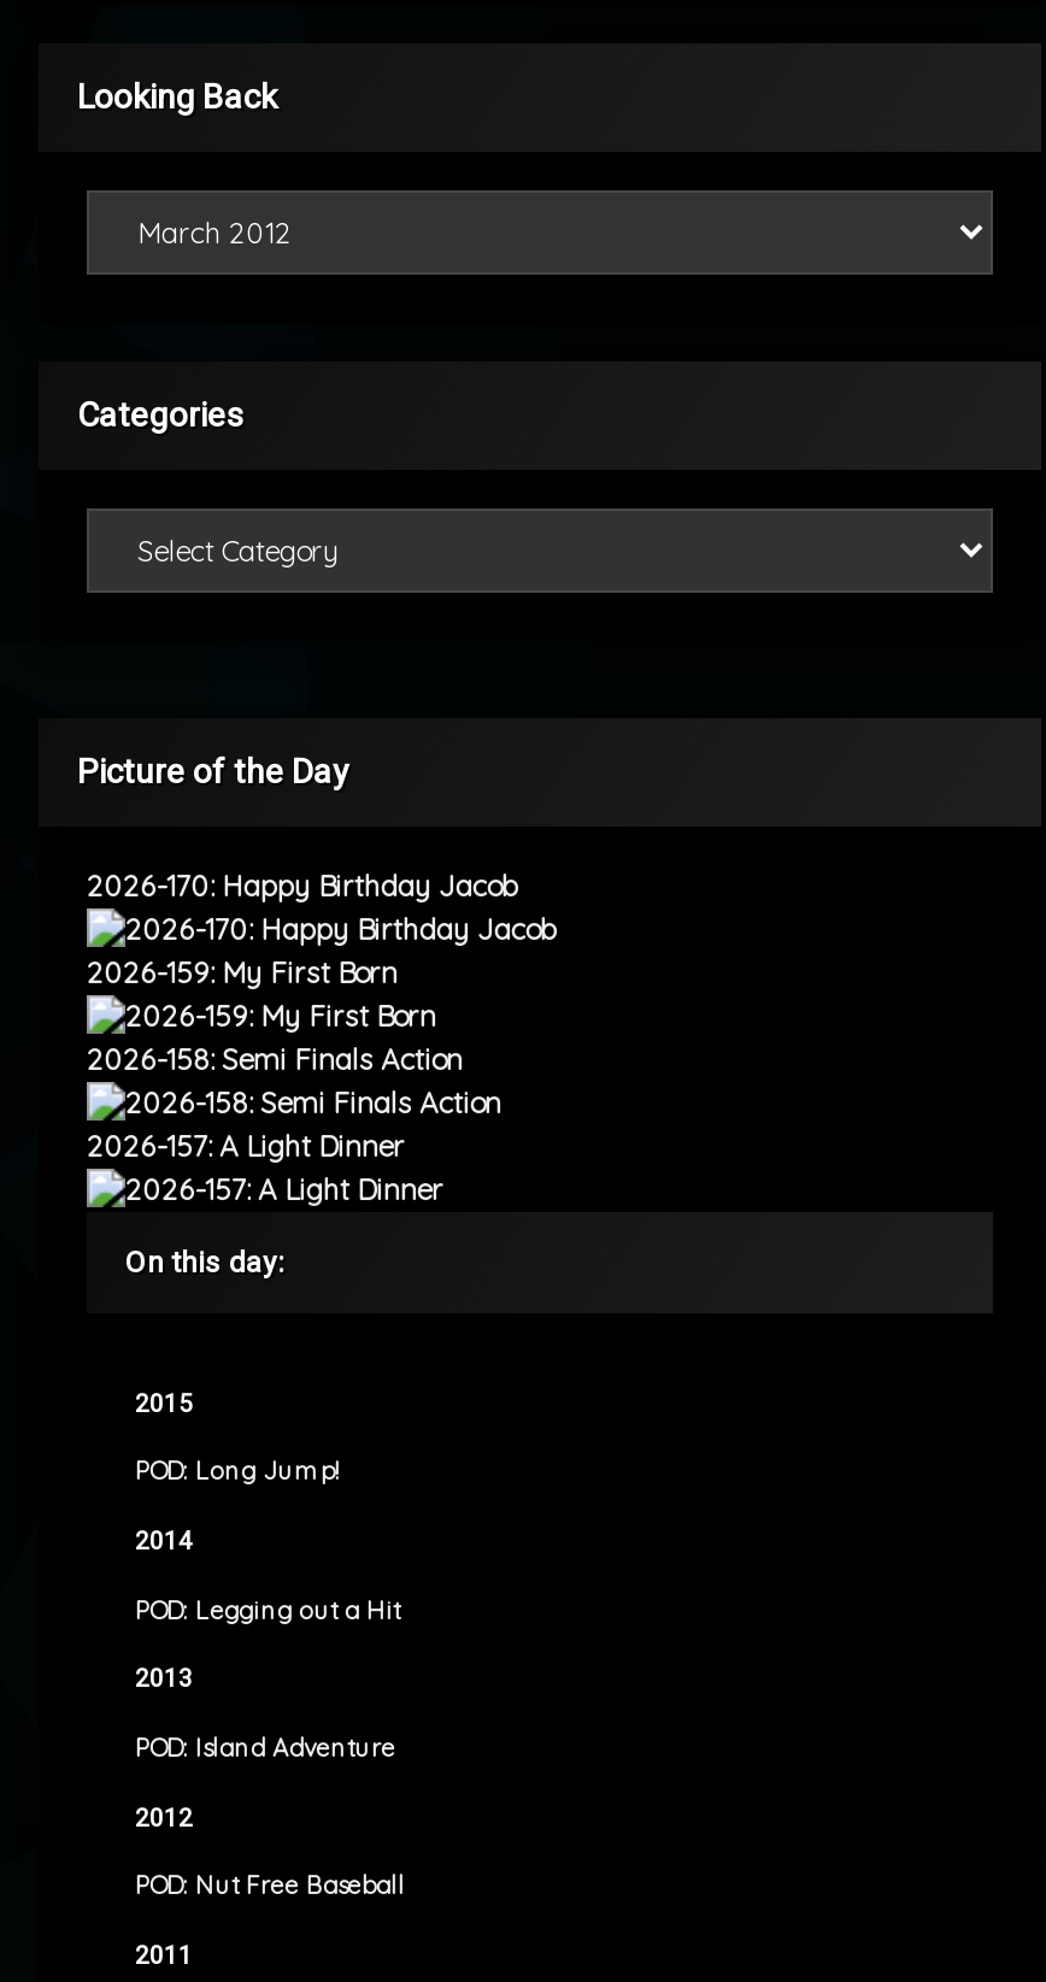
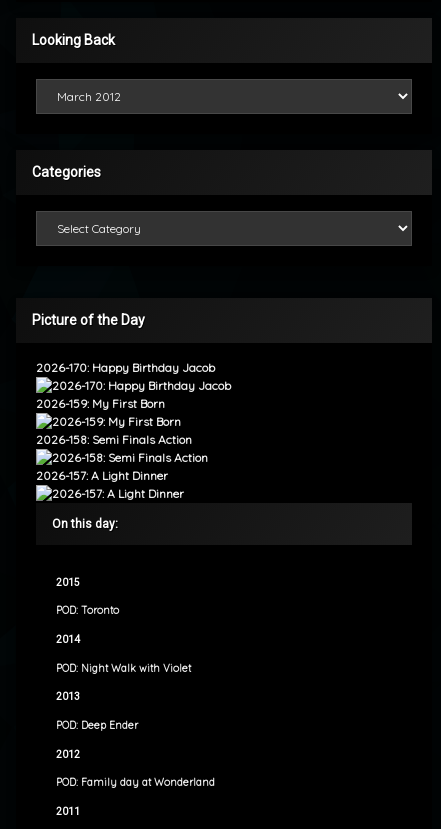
- POD: Long Jump!
+ POD: Toronto

- POD: Legging out a Hit
+ POD: Night Walk with Violet

- POD: Island Adventure
+ POD: Deep Ender

- POD: Nut Free Baseball
+ POD: Family day at Wonderland
